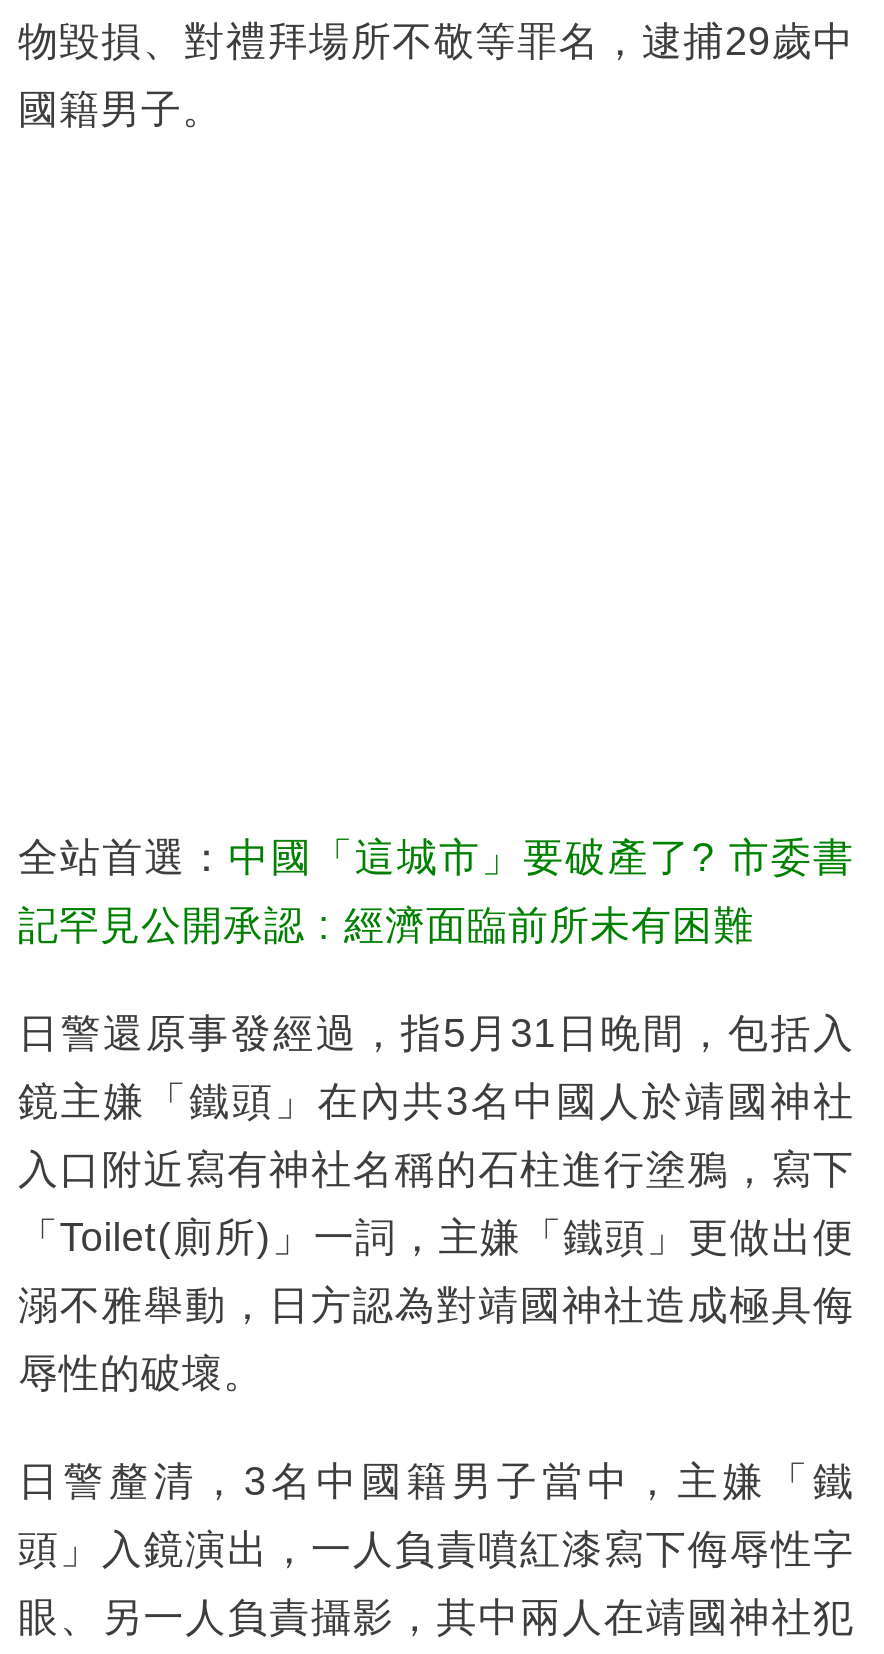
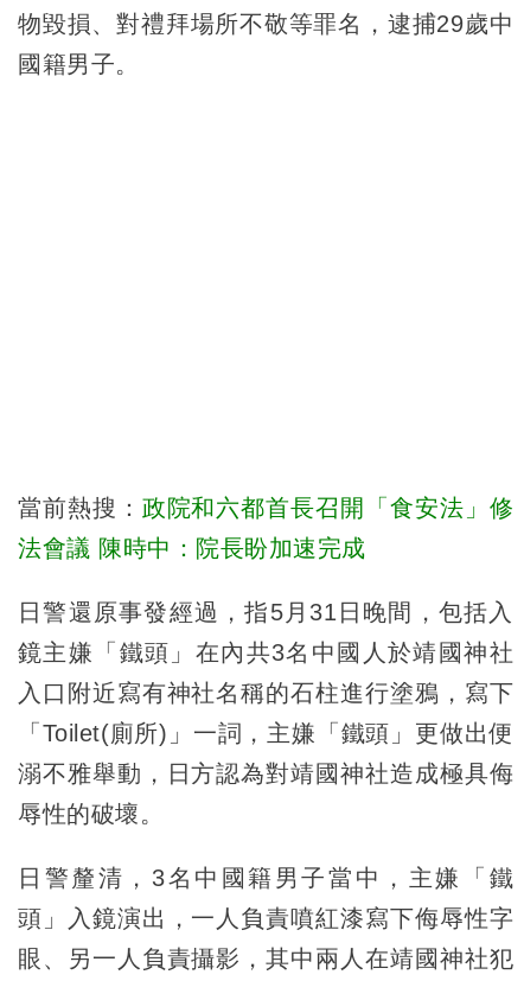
- 全站首選：中國「這城市」要破產了? 市委書
+ 當前熱搜：政院和六都首長召開「食安法」修

- 記罕見公開承認 : 經濟面臨前所未有困難
+ 法會議 陳時中：院長盼加速完成
